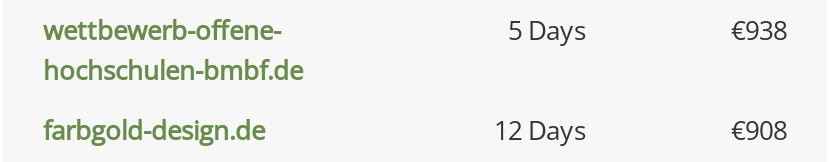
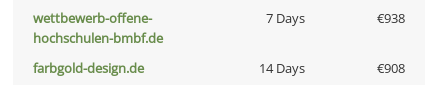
- 5 Days
+ 7 Days

- 12 Days
+ 14 Days
